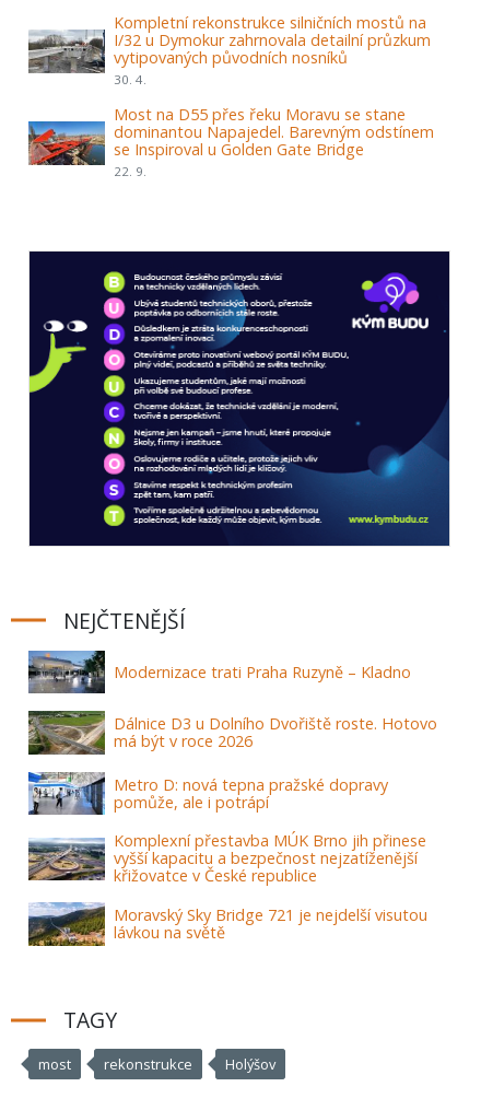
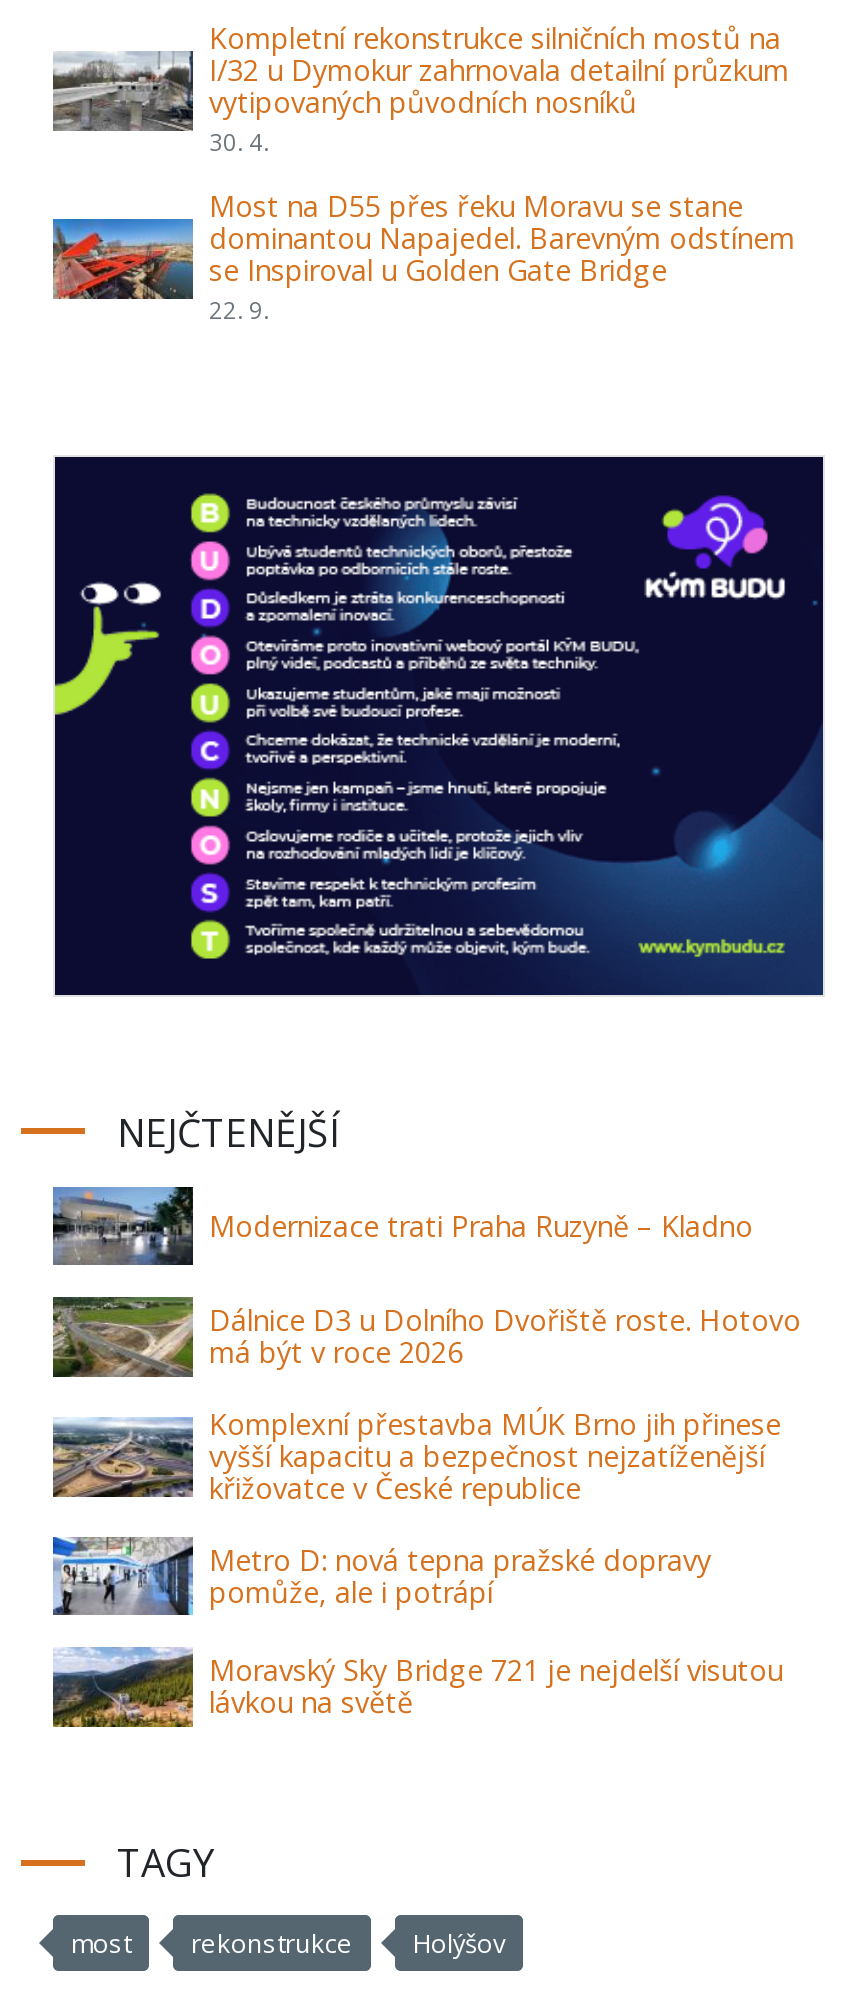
moved down: [image] | Metro D: nová tepna pražské dopravy | pomůže, ale i potrápí

moved up: [image] | Komplexní přestavba MÚK Brno jih přinese | vyšší kapacitu a bezpečnost nejzatíženější | křižovatce v České republice
